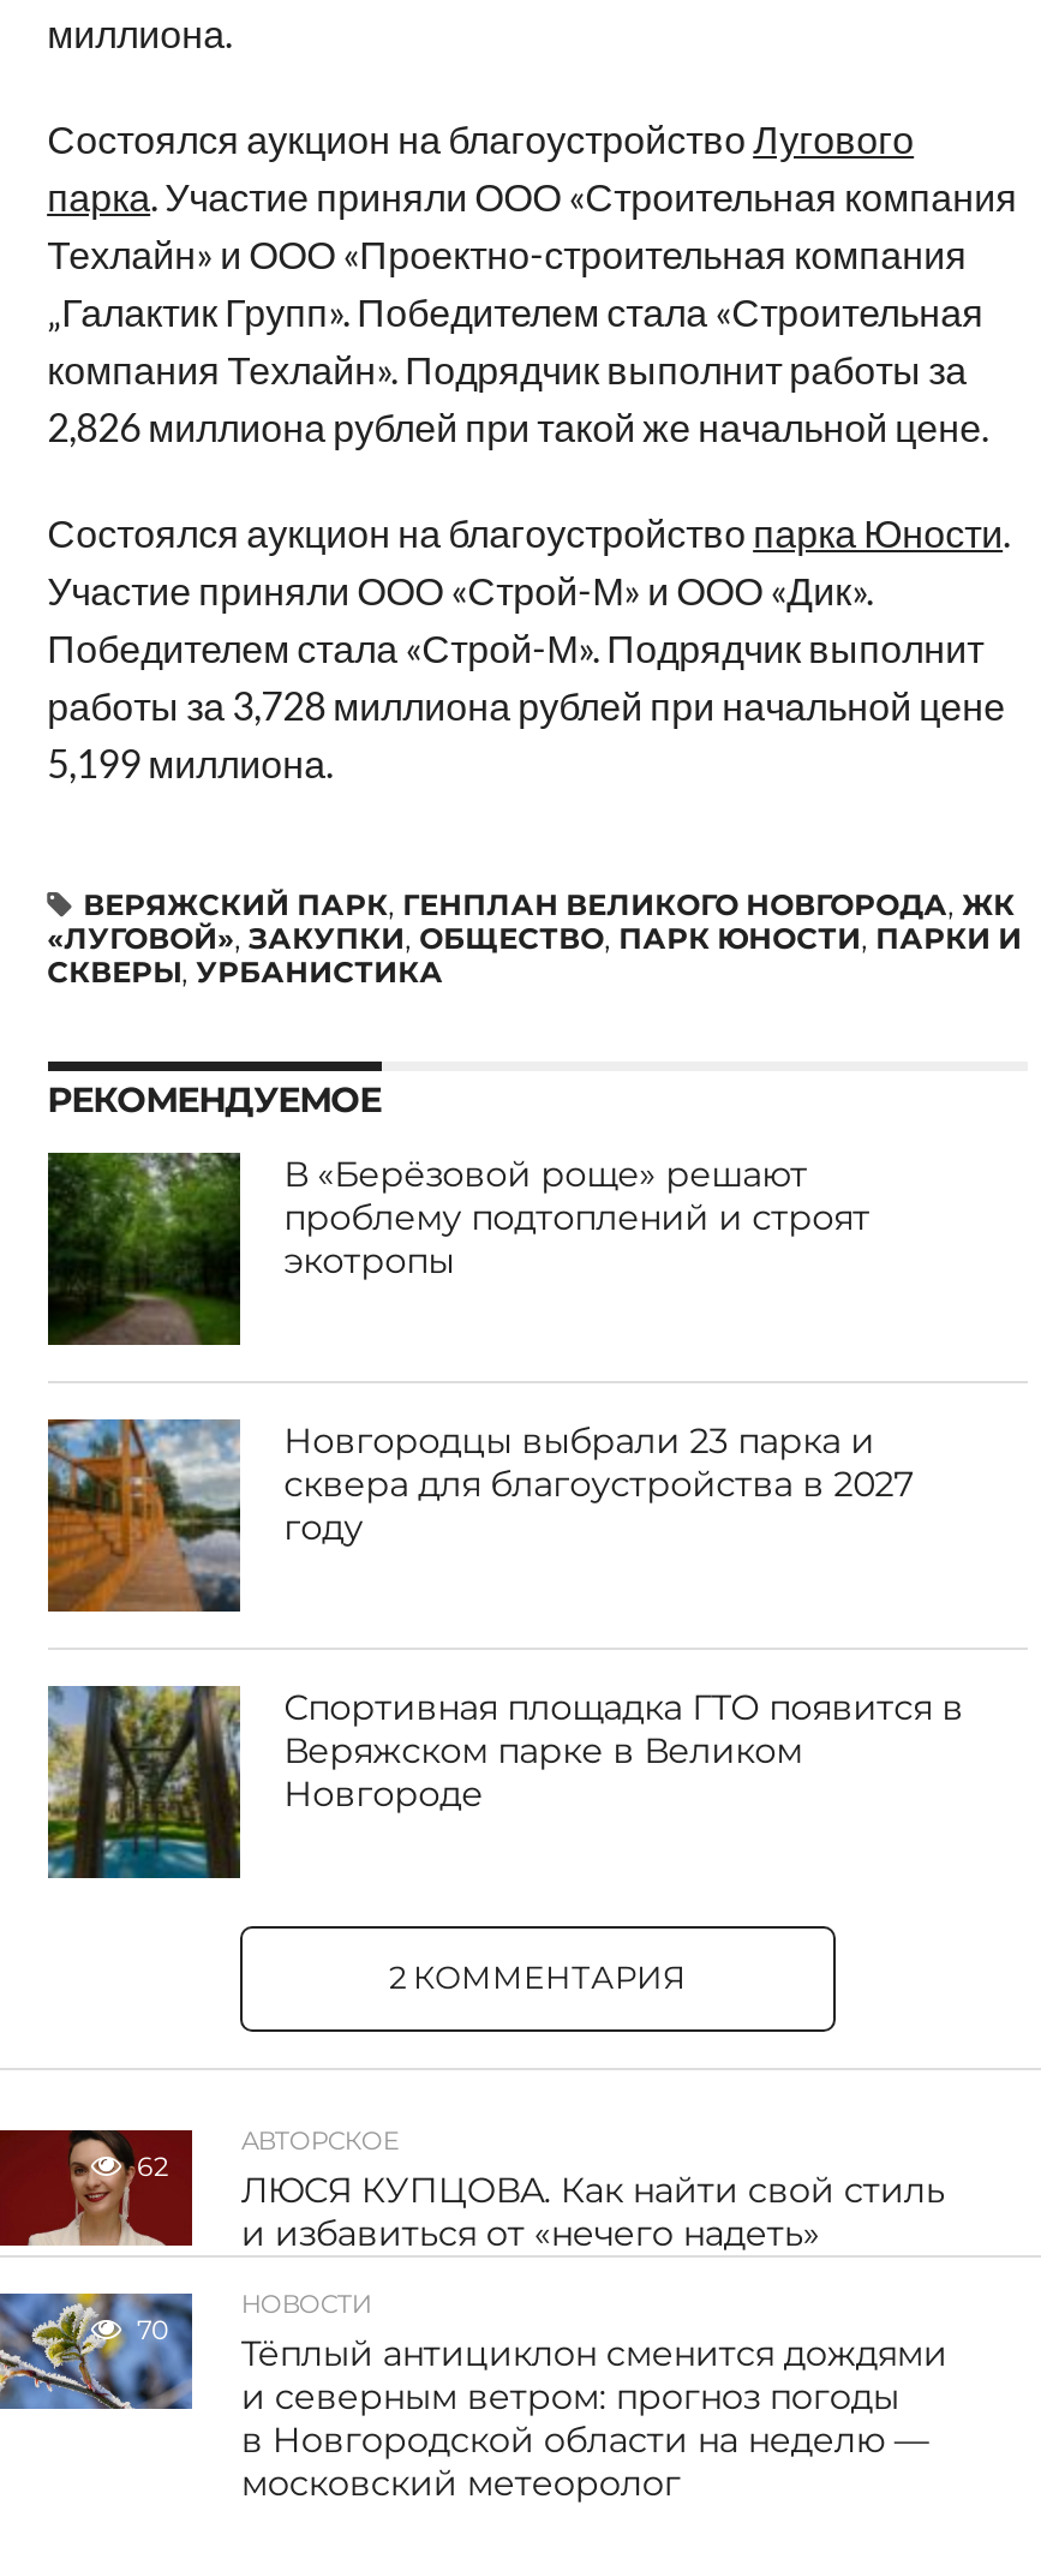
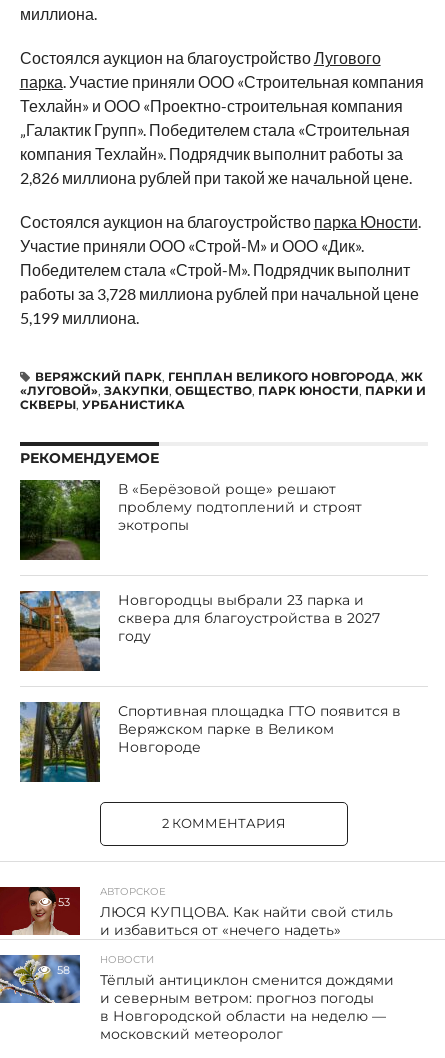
- 62
+ 53

- 70
+ 58
